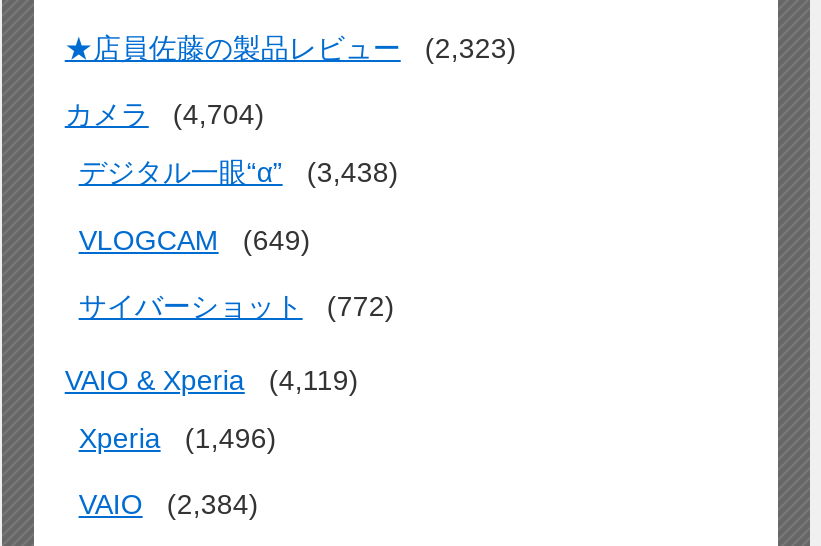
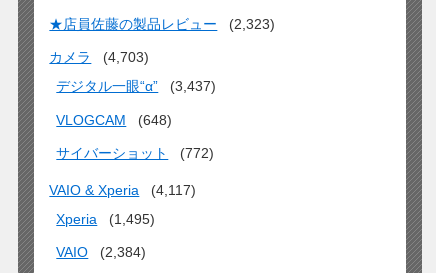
- カメラ (4,704)
+ カメラ (4,703)

- デジタル一眼“α” (3,438)
+ デジタル一眼“α” (3,437)

- VLOGCAM (649)
+ VLOGCAM (648)

- VAIO & Xperia (4,119)
+ VAIO & Xperia (4,117)

- Xperia (1,496)
+ Xperia (1,495)
